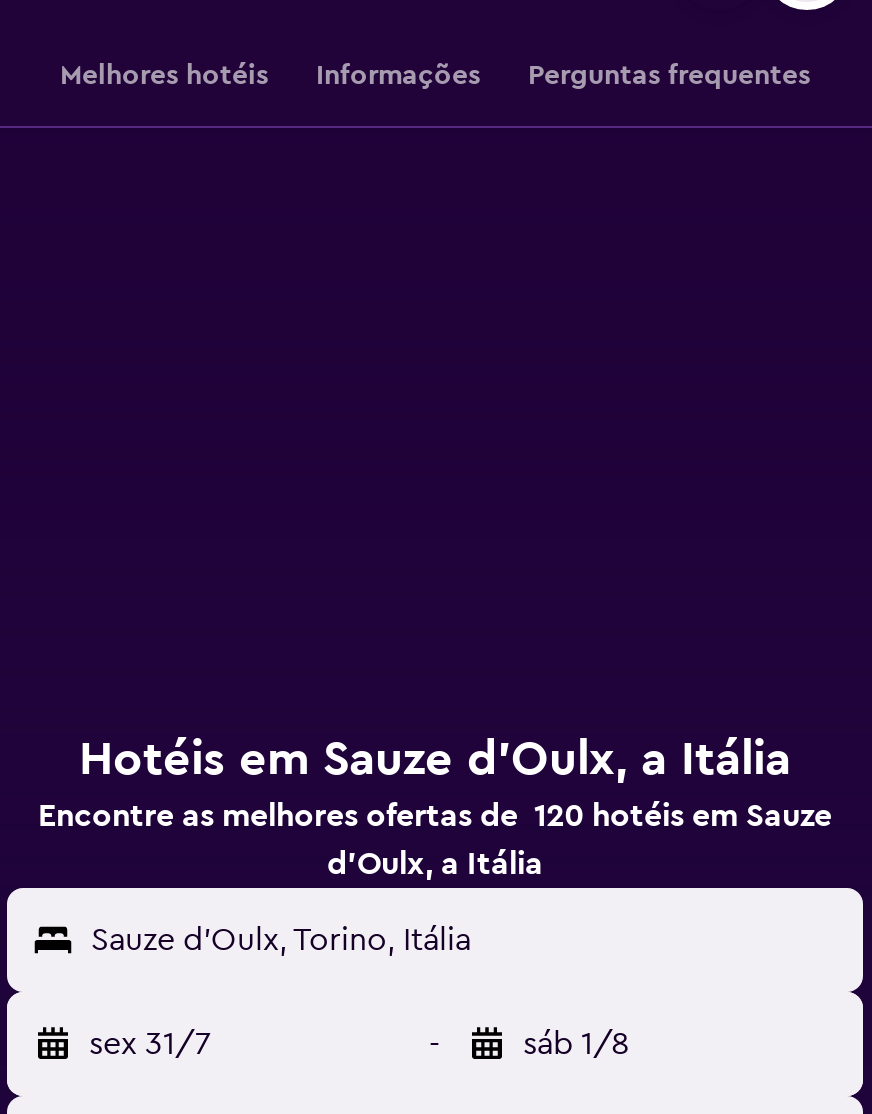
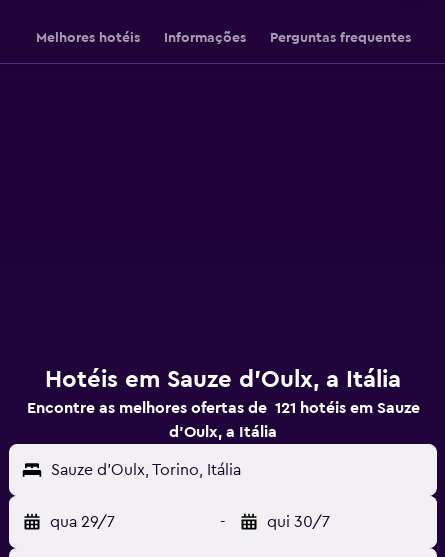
- Encontre as melhores ofertas de 120 hotéis em Sauze
+ Encontre as melhores ofertas de 121 hotéis em Sauze

- sex 31/7
+ qua 29/7

- sáb 1/8
+ qui 30/7
